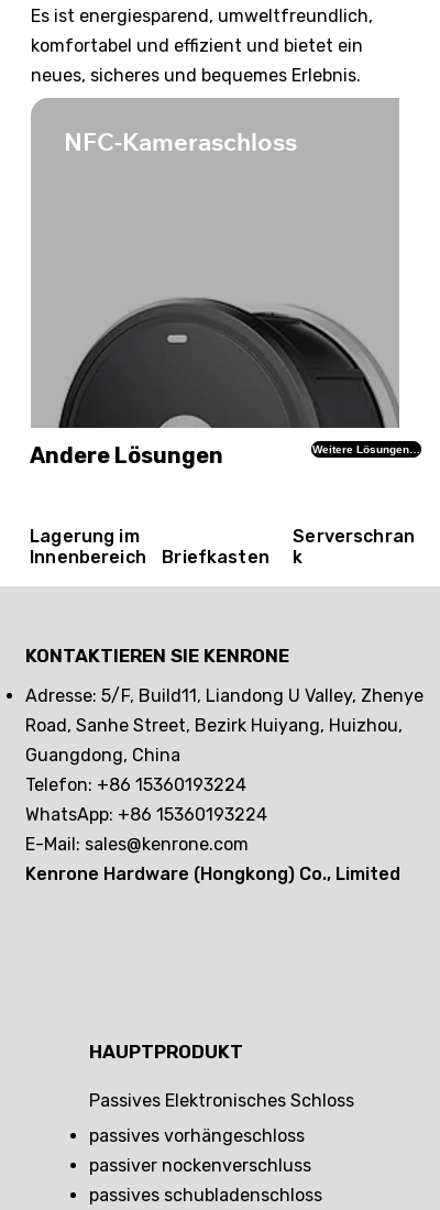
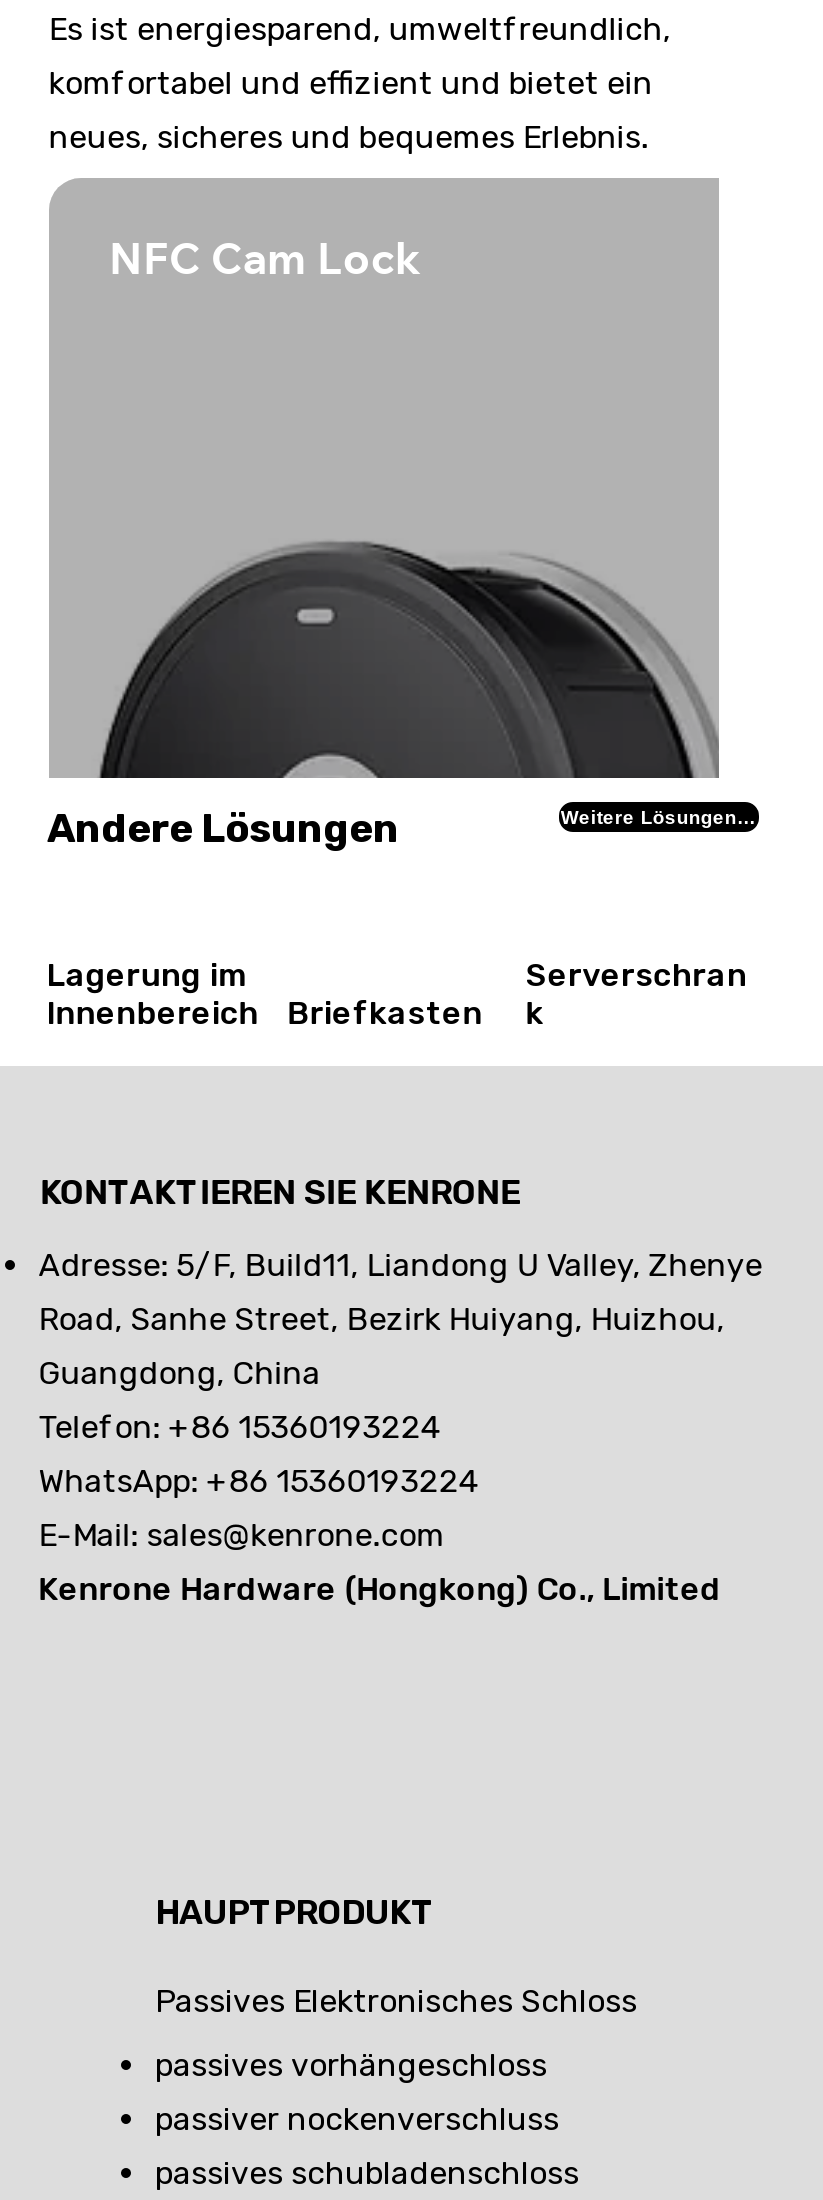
- NFC-Kameraschloss
+ NFC Cam Lock
